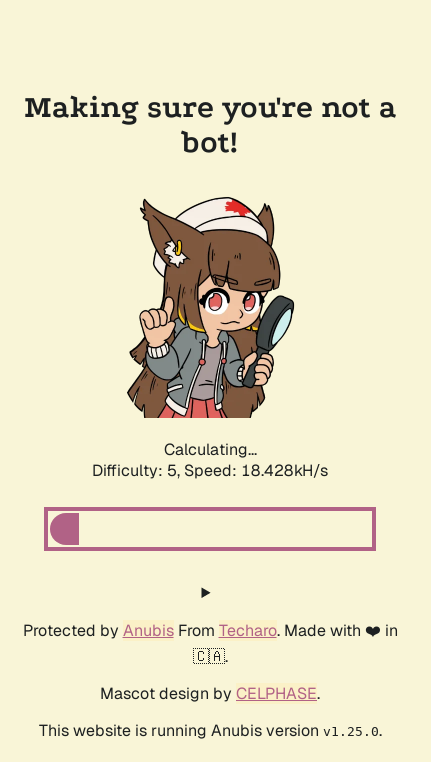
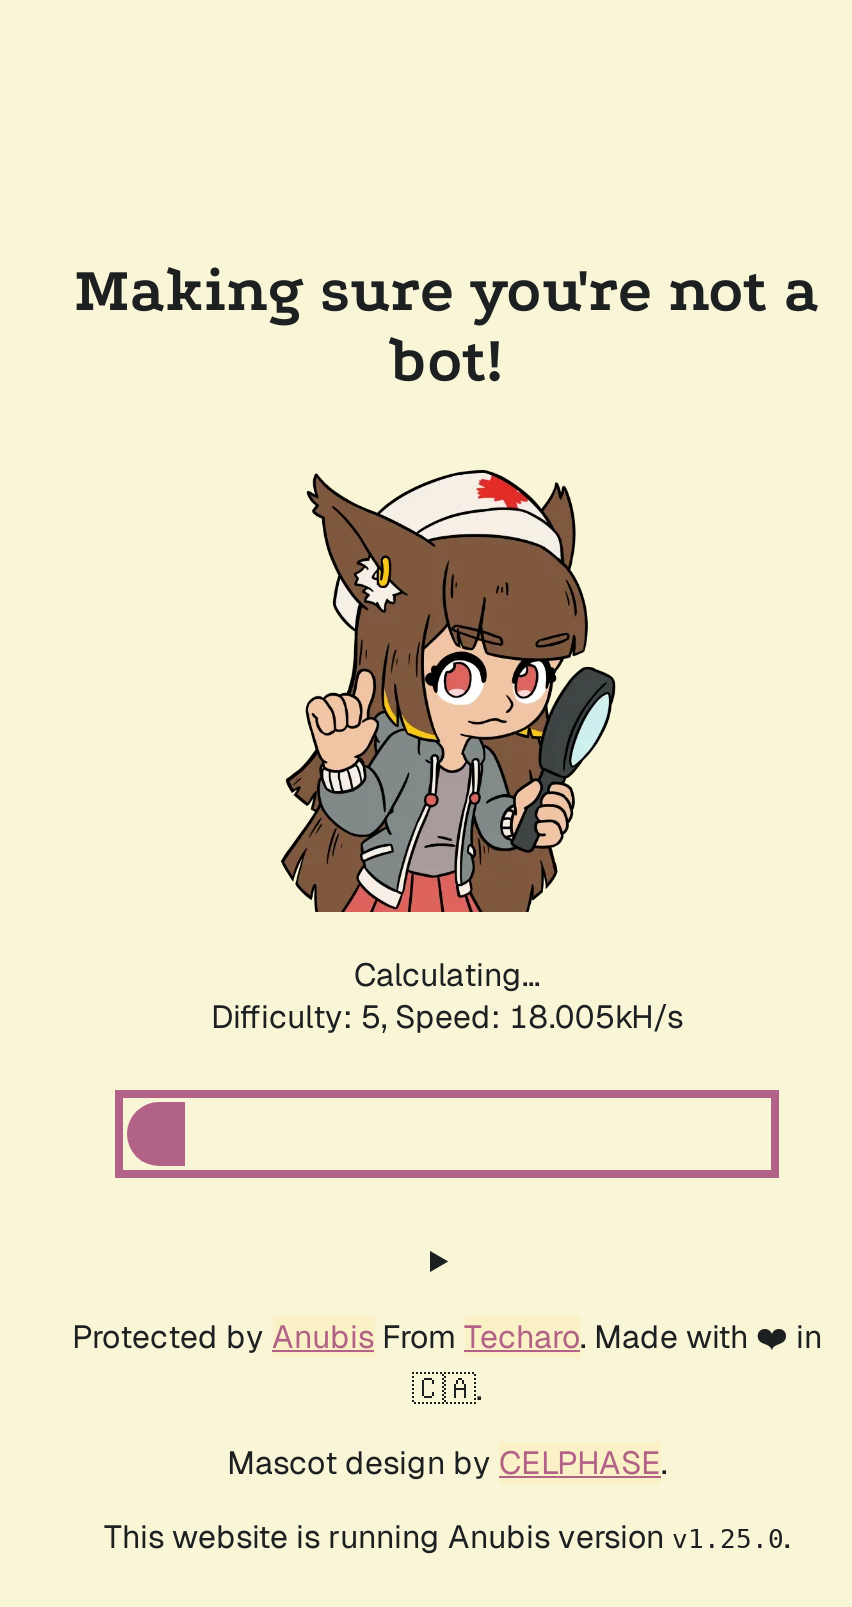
- Difficulty: 5, Speed: 18.428kH/s
+ Difficulty: 5, Speed: 18.005kH/s
